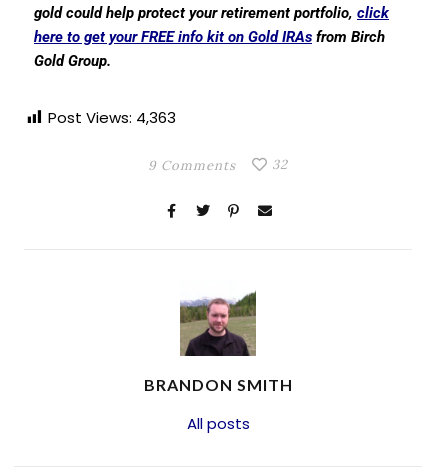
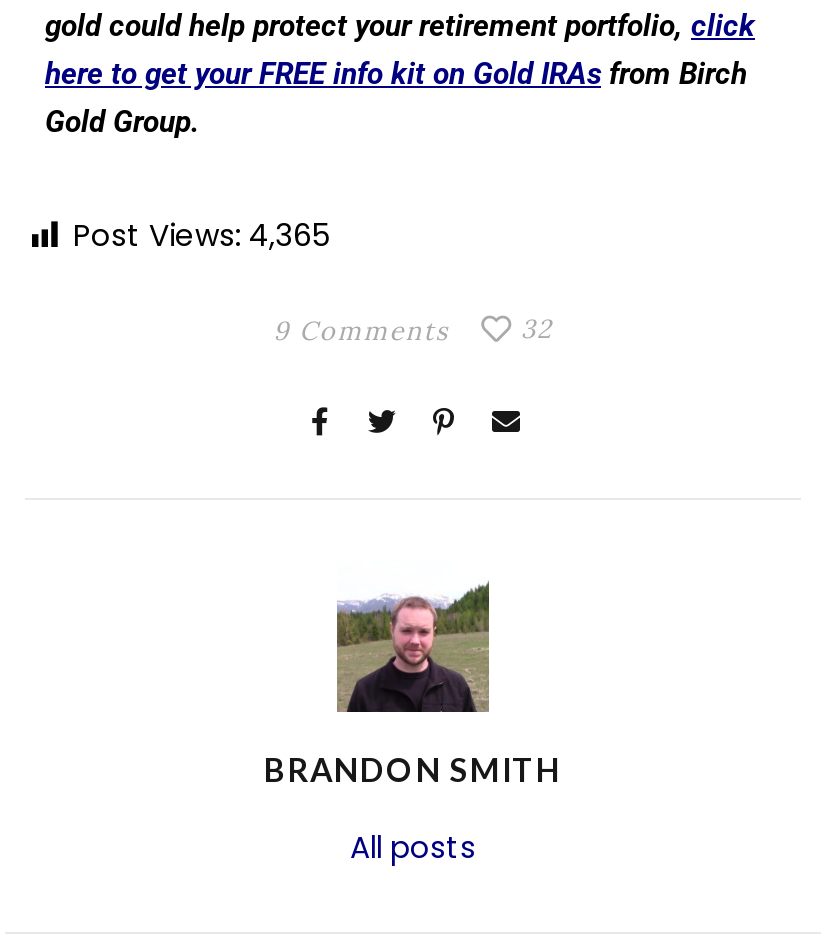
- Post Views: 4,363
+ Post Views: 4,365
